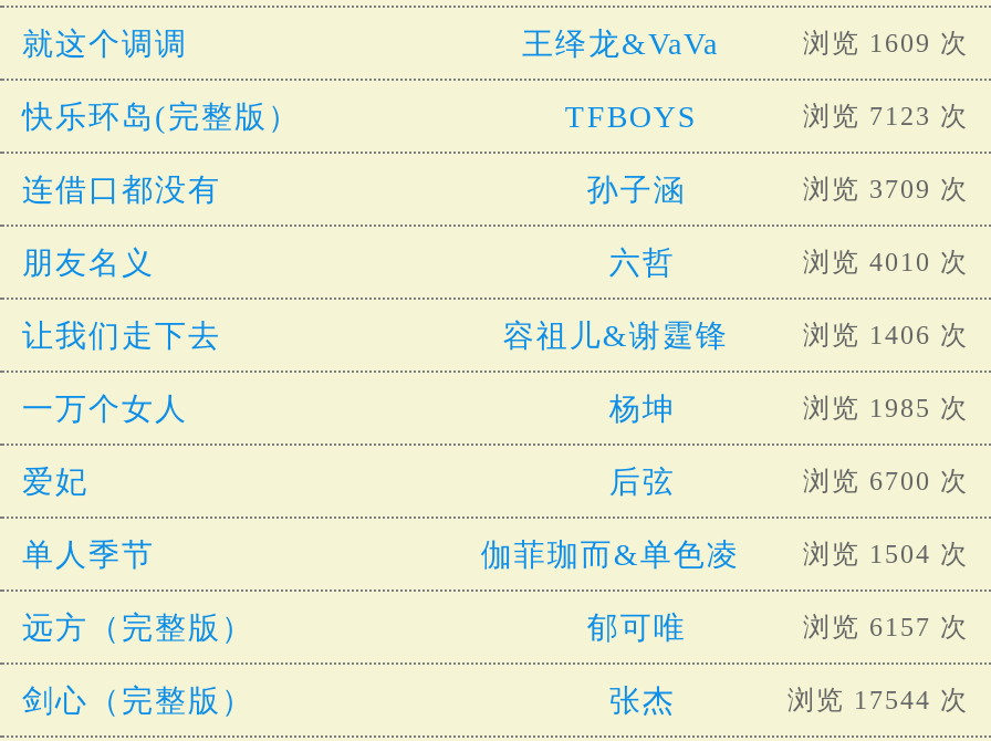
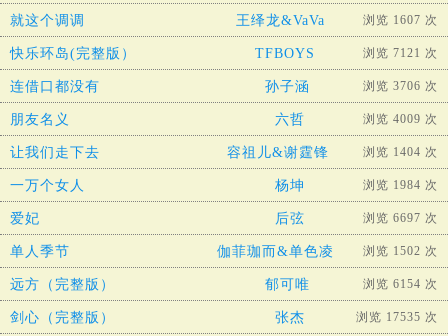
- 浏览 1609 次
+ 浏览 1607 次

- 浏览 7123 次
+ 浏览 7121 次

- 浏览 3709 次
+ 浏览 3706 次

- 浏览 4010 次
+ 浏览 4009 次

- 浏览 1406 次
+ 浏览 1404 次

- 浏览 1985 次
+ 浏览 1984 次

- 浏览 6700 次
+ 浏览 6697 次

- 浏览 1504 次
+ 浏览 1502 次

- 浏览 6157 次
+ 浏览 6154 次

- 浏览 17544 次
+ 浏览 17535 次
